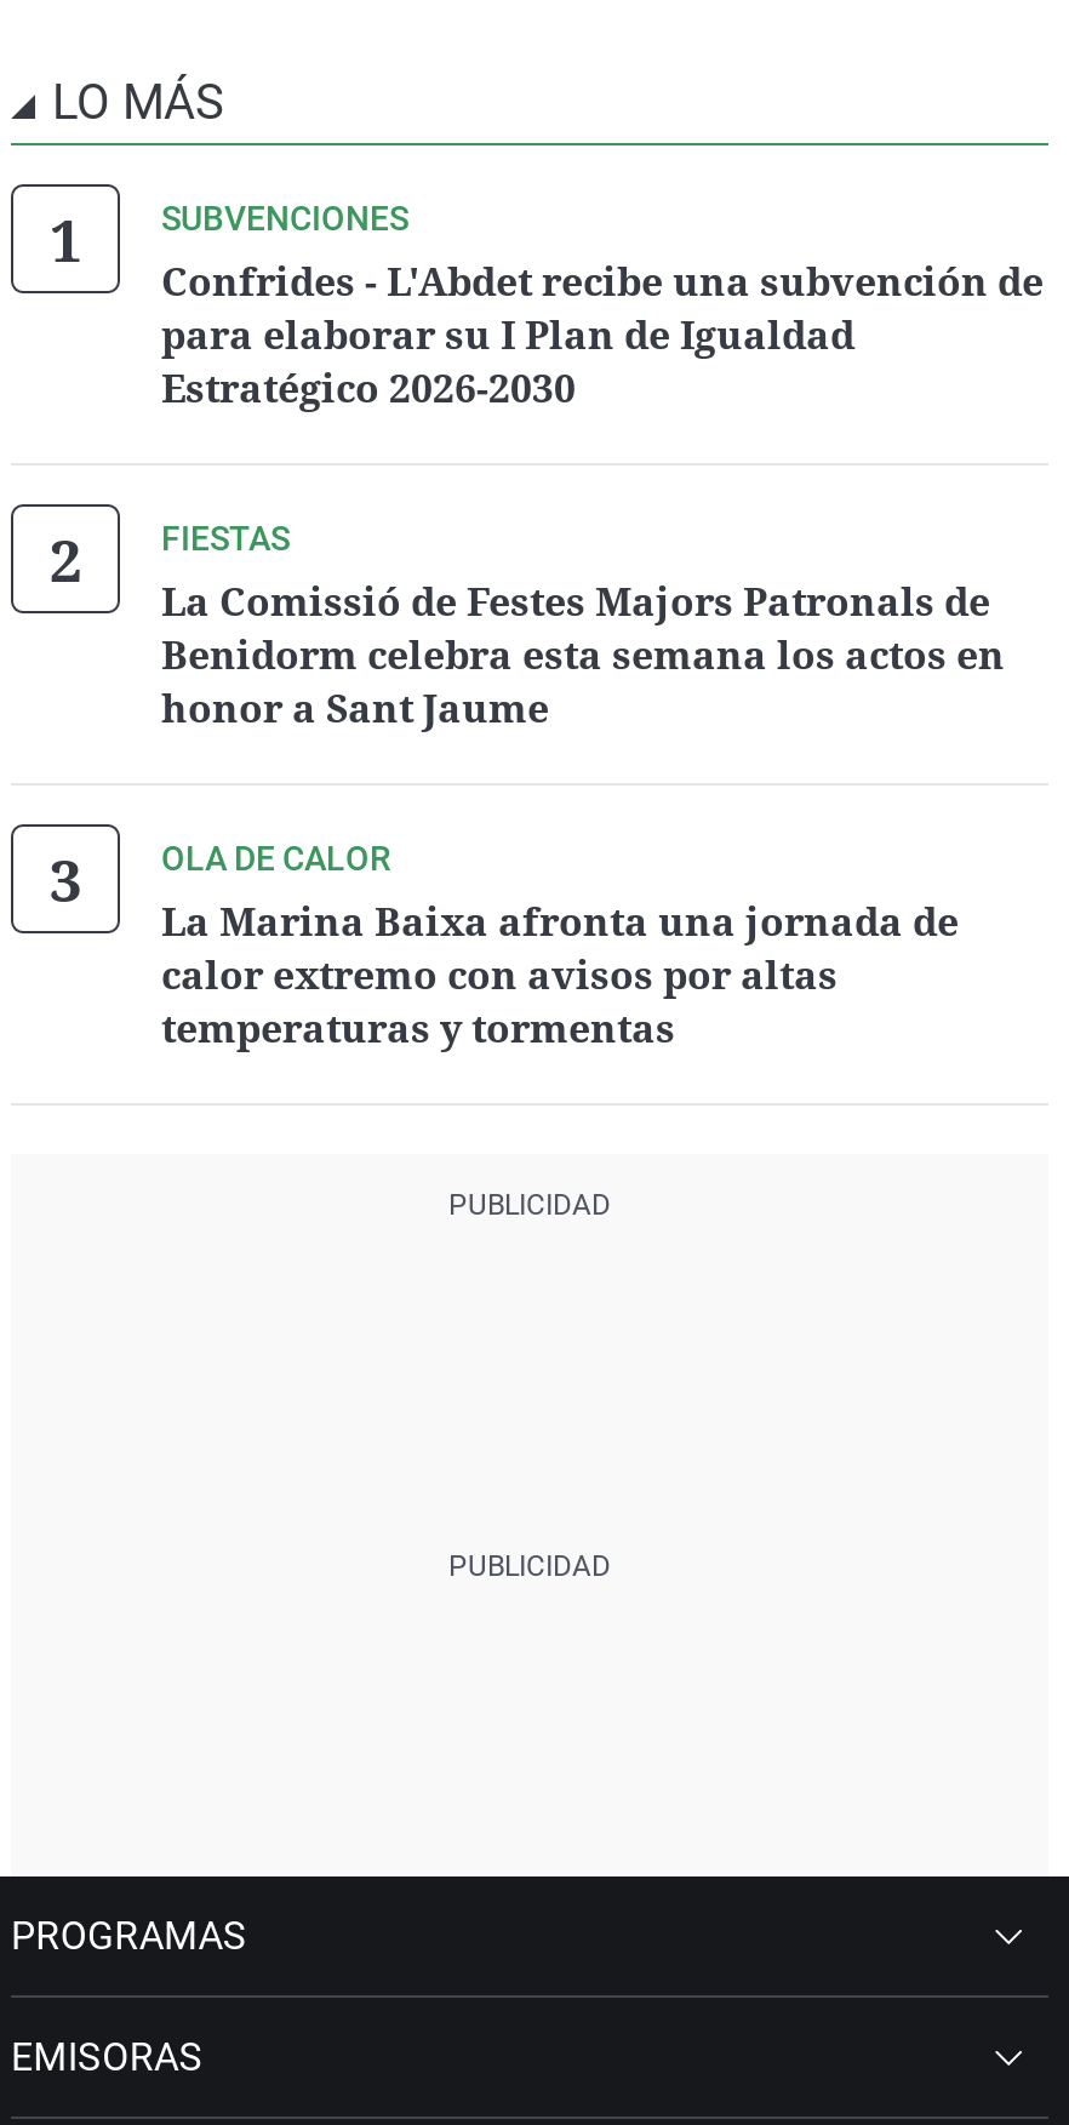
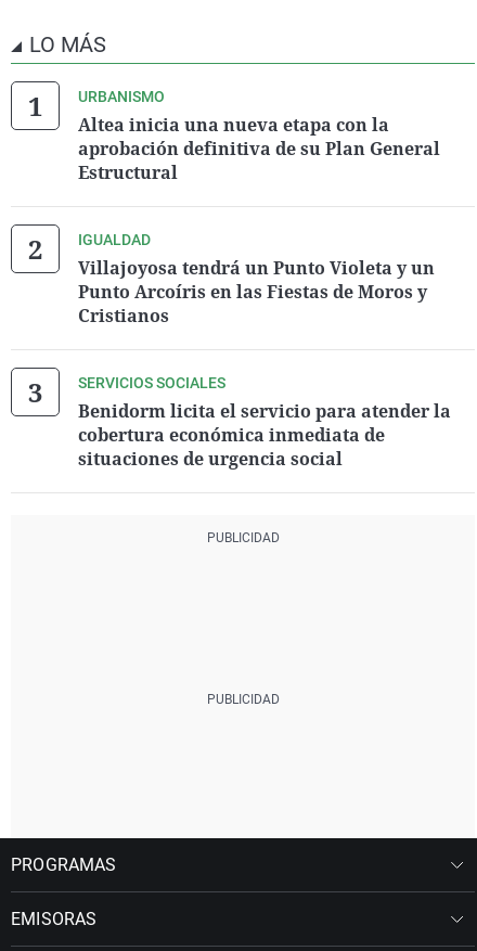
- SUBVENCIONES
- Confrides - L'Abdet recibe una subvención de
- para elaborar su I Plan de Igualdad
- Estratégico 2026-2030
+ URBANISMO
+ Altea inicia una nueva etapa con la
+ aprobación definitiva de su Plan General
+ Estructural

- FIESTAS
- La Comissió de Festes Majors Patronals de
- Benidorm celebra esta semana los actos en
- honor a Sant Jaume
+ IGUALDAD
+ Villajoyosa tendrá un Punto Violeta y un
+ Punto Arcoíris en las Fiestas de Moros y
+ Cristianos

- OLA DE CALOR
- La Marina Baixa afronta una jornada de
- calor extremo con avisos por altas
- temperaturas y tormentas
+ SERVICIOS SOCIALES
+ Benidorm licita el servicio para atender la
+ cobertura económica inmediata de
+ situaciones de urgencia social
